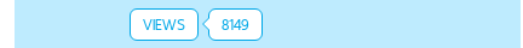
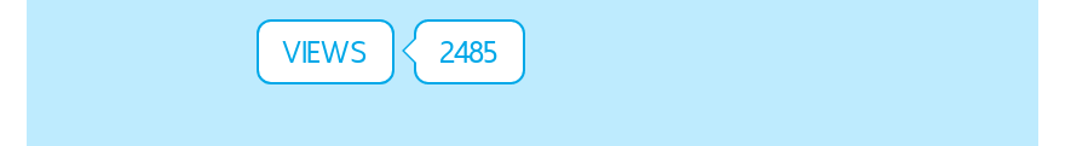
- VIEWS 8149
+ VIEWS 2485
